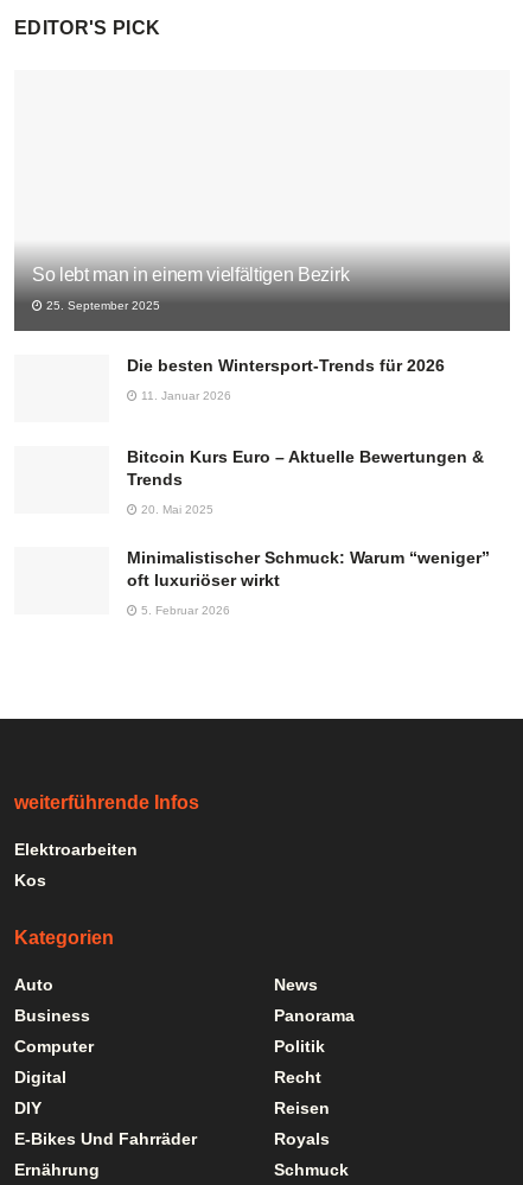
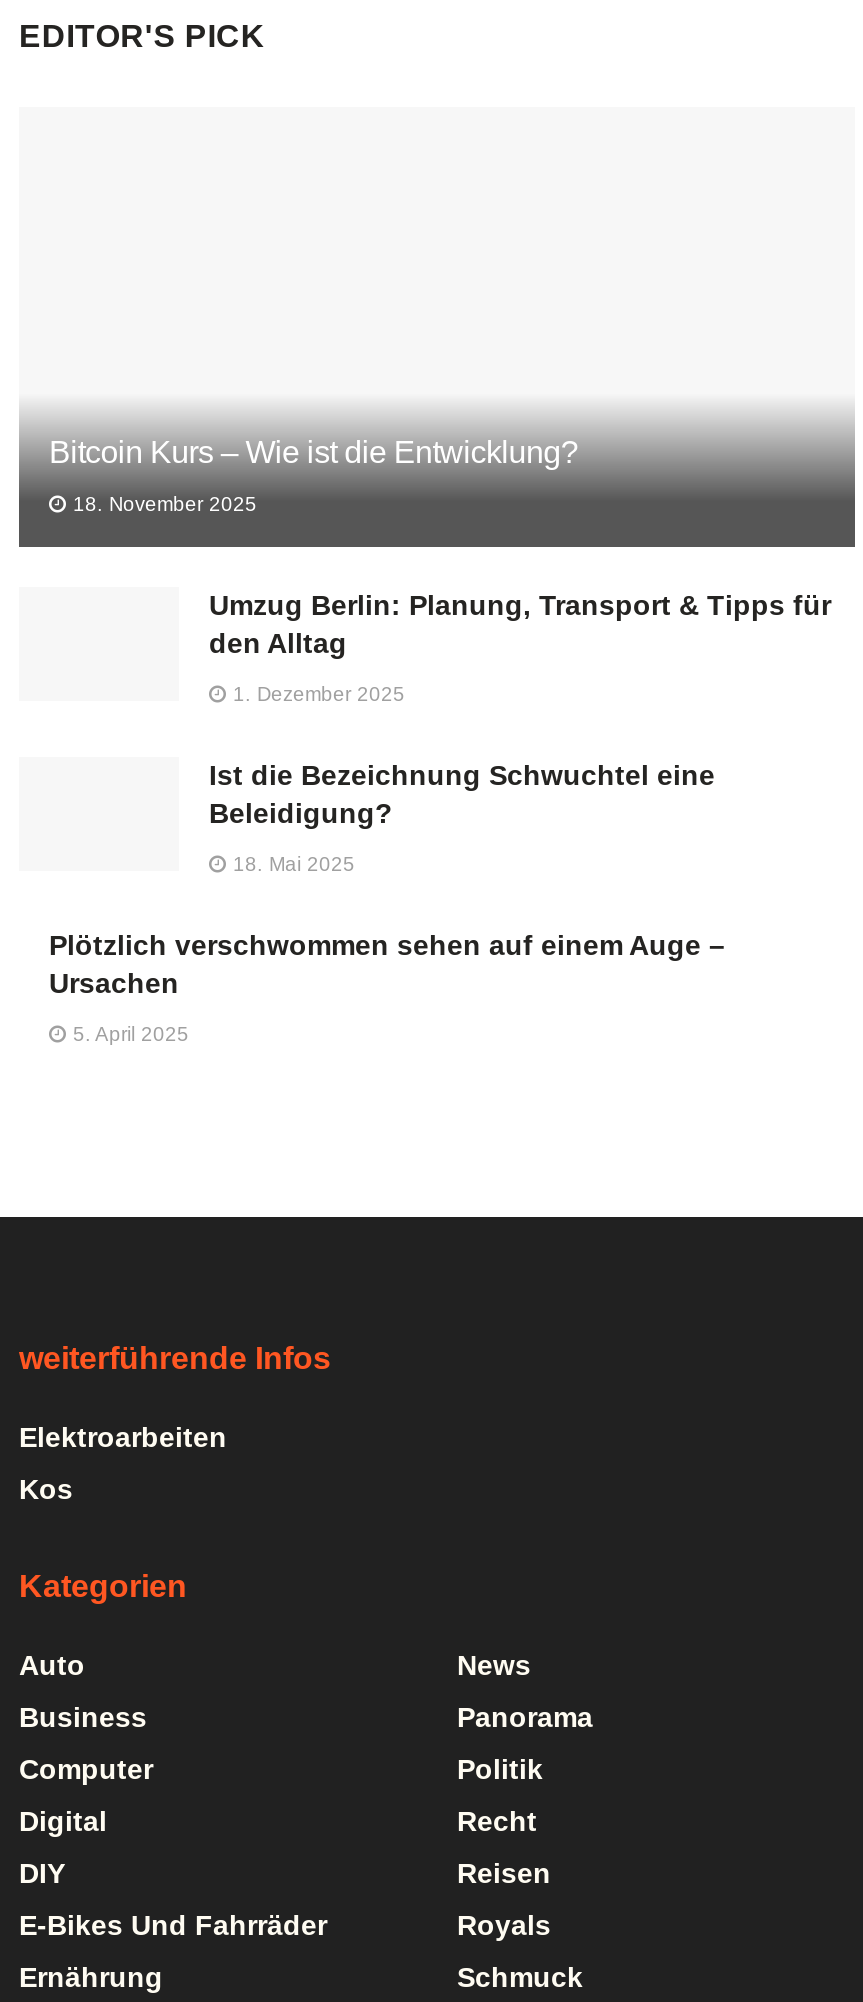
- So lebt man in einem vielfältigen Bezirk
+ Bitcoin Kurs – Wie ist die Entwicklung?

- 25. September 2025
+ 18. November 2025

- Die besten Wintersport-Trends für 2026
+ Umzug Berlin: Planung, Transport & Tipps für
+ den Alltag

- 11. Januar 2026
+ 1. Dezember 2025

- Bitcoin Kurs Euro – Aktuelle Bewertungen &
- Trends
+ Ist die Bezeichnung Schwuchtel eine
+ Beleidigung?

- 20. Mai 2025
+ 18. Mai 2025

- Minimalistischer Schmuck: Warum “weniger”
- oft luxuriöser wirkt
+ Plötzlich verschwommen sehen auf einem Auge –
+ Ursachen

- 5. Februar 2026
+ 5. April 2025
